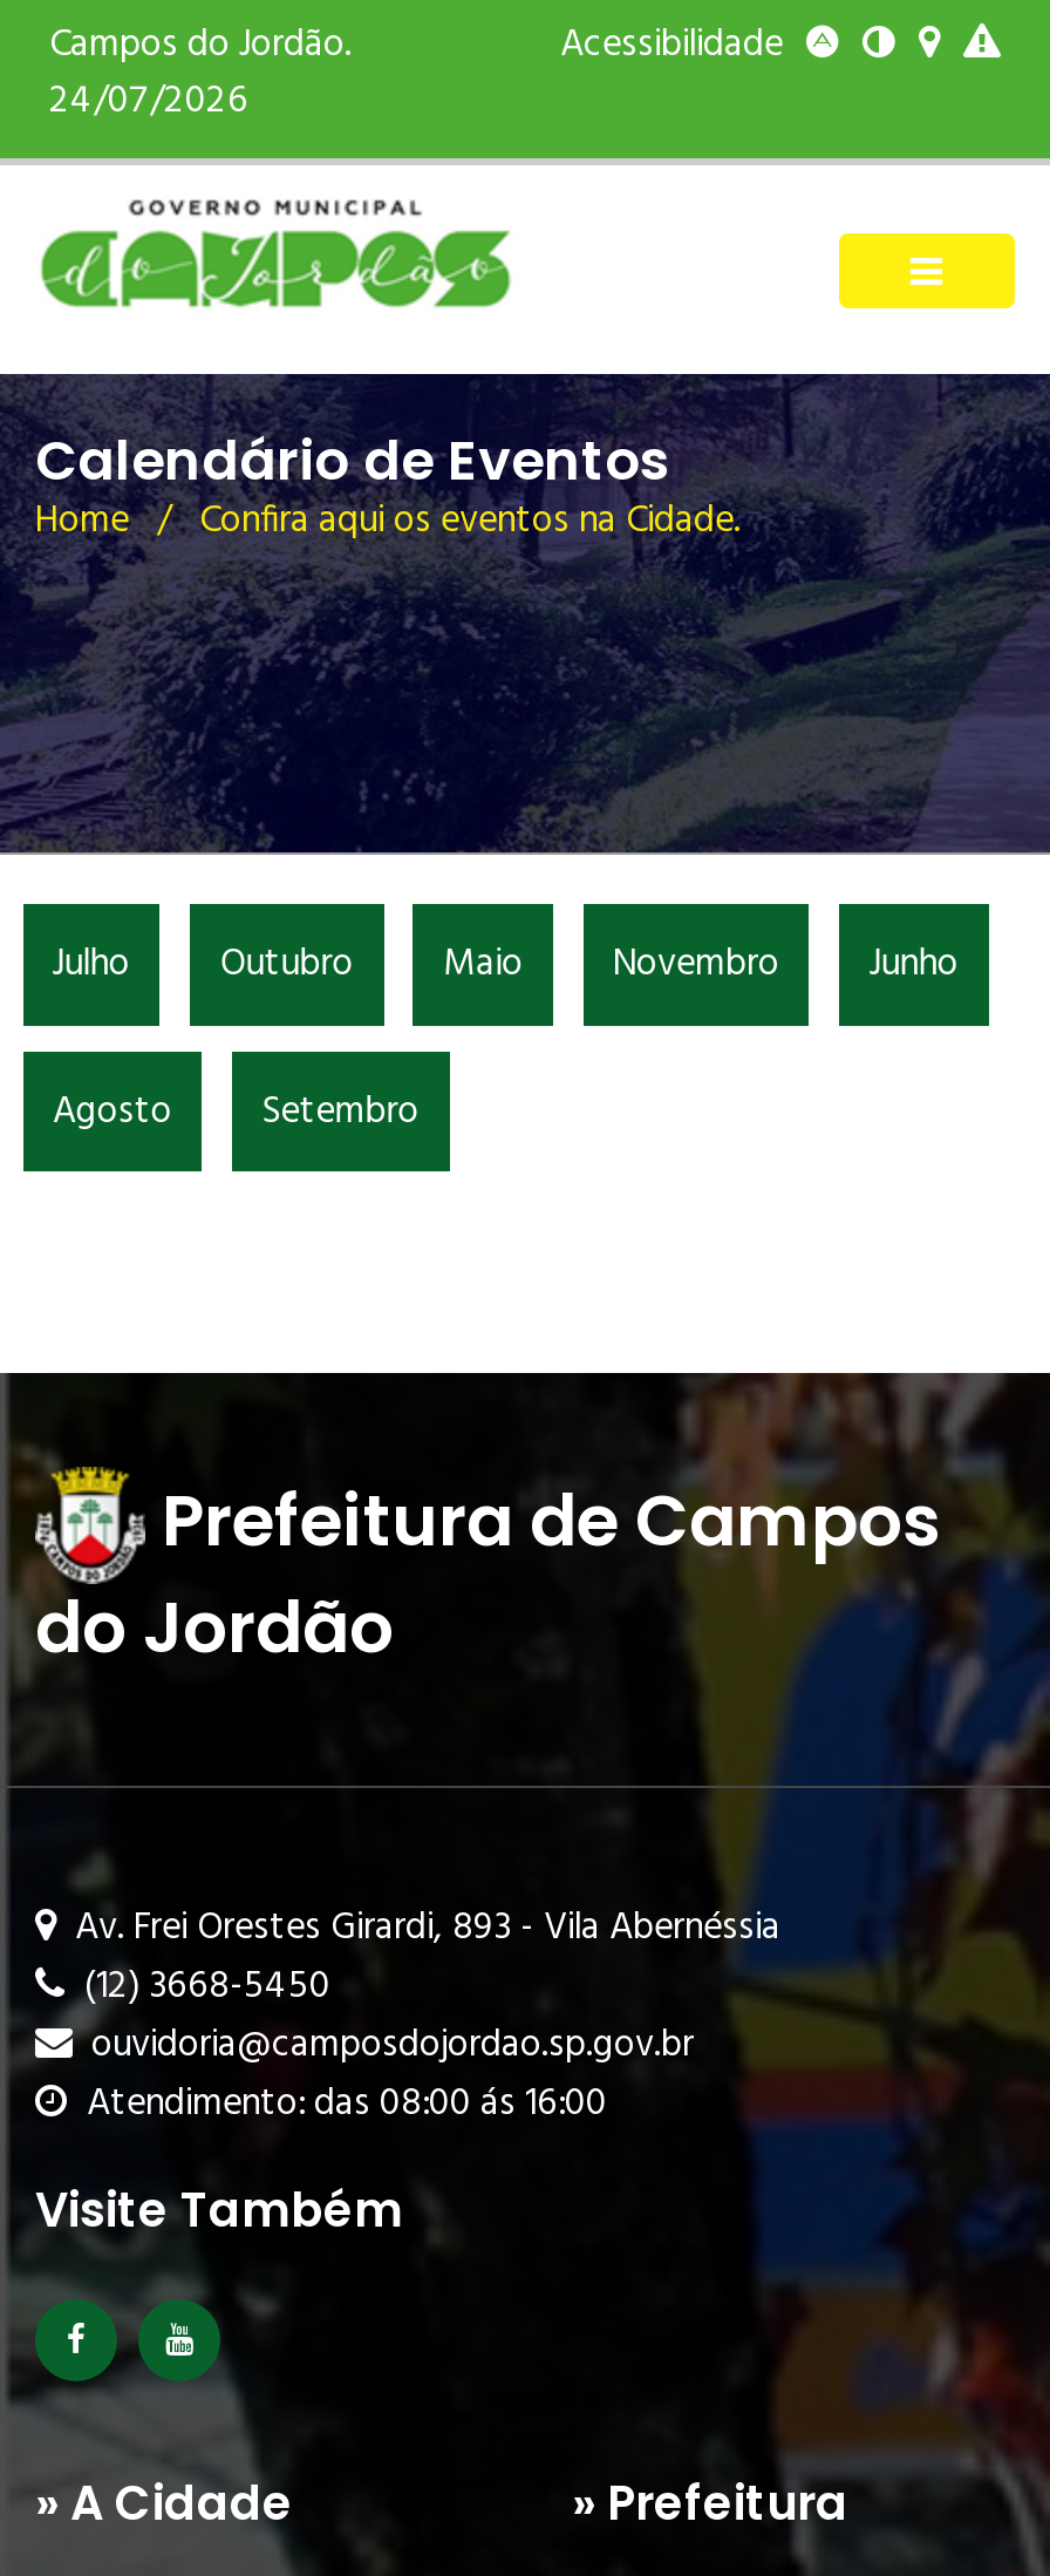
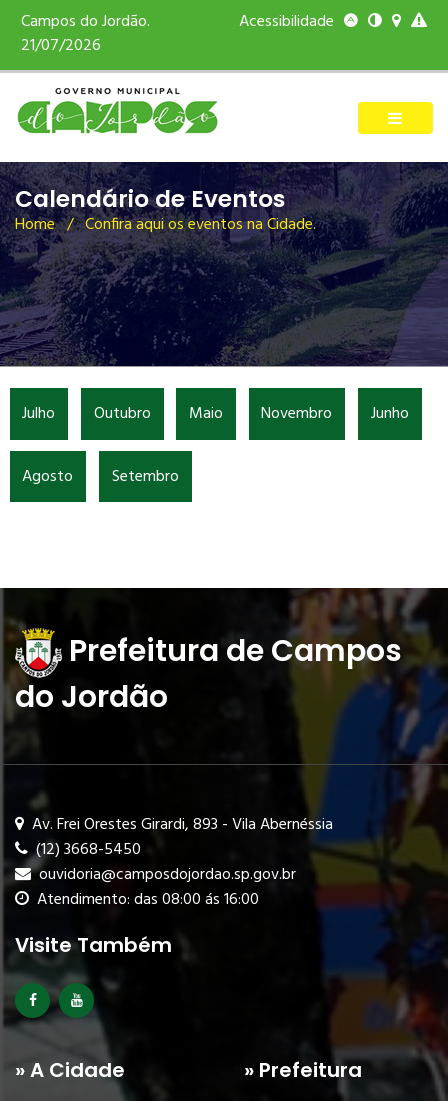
- 24/07/2026
+ 21/07/2026
